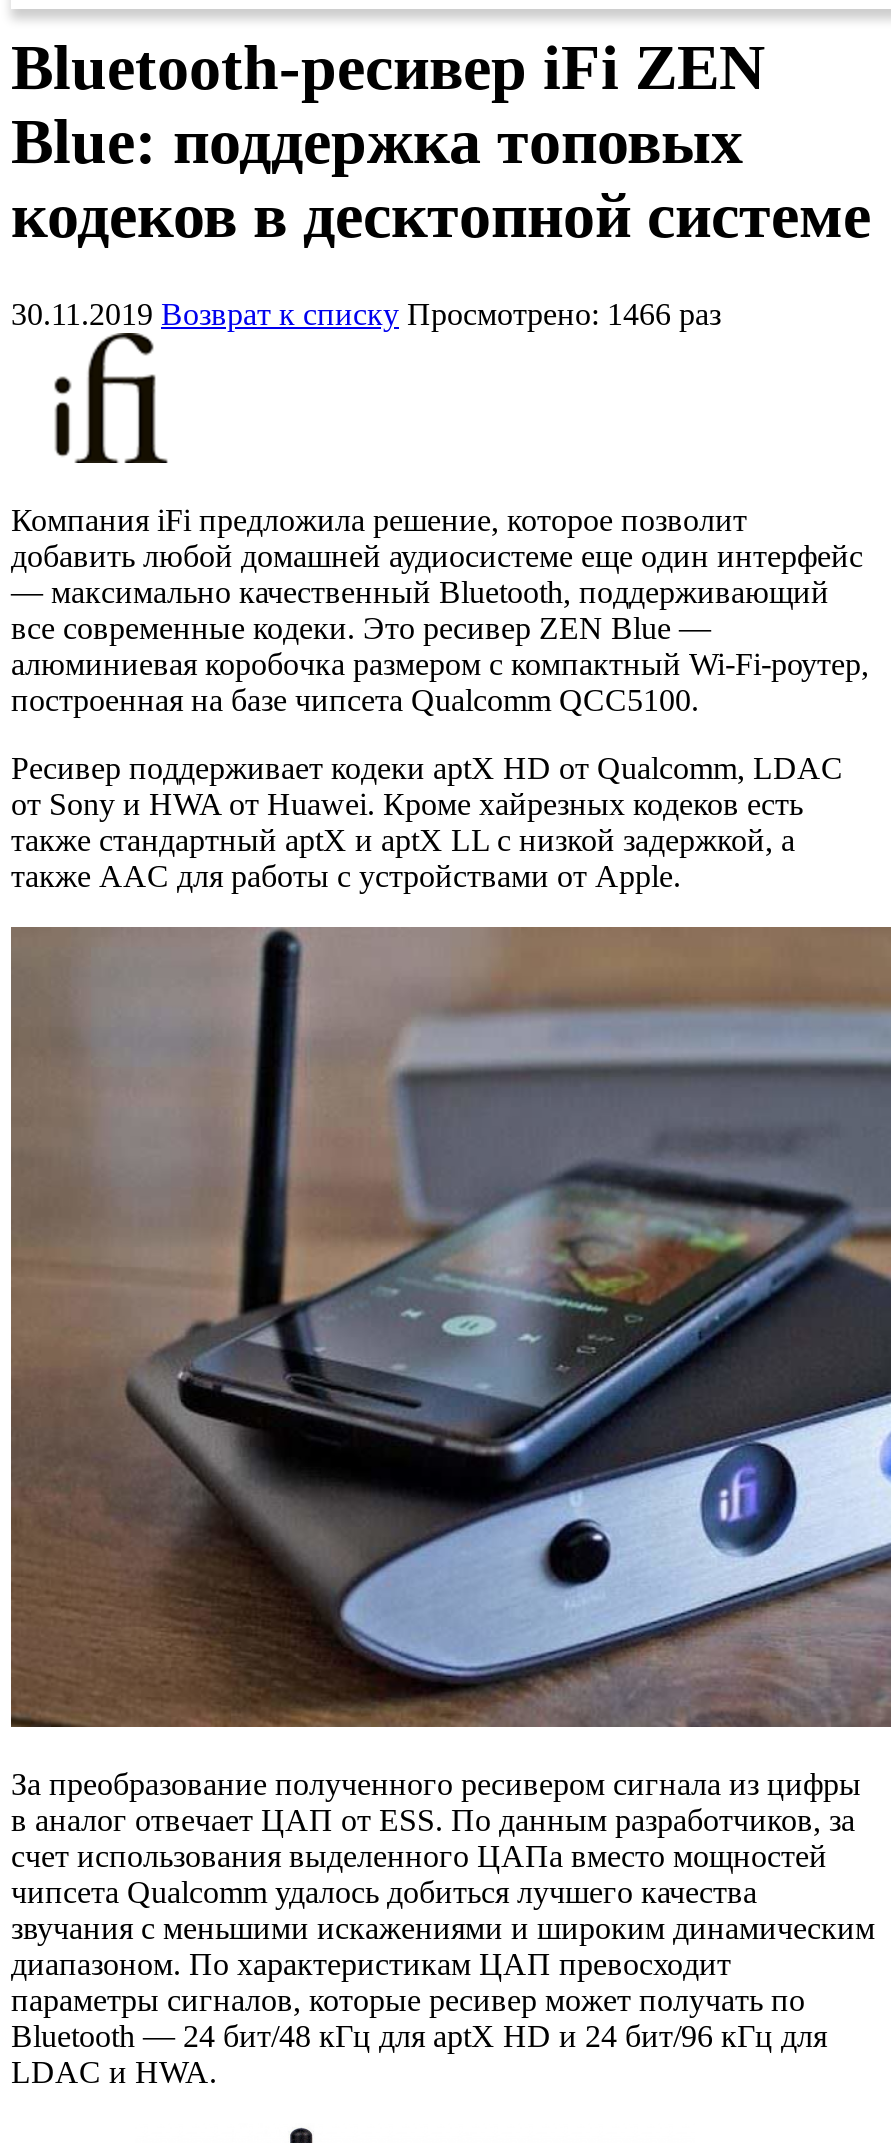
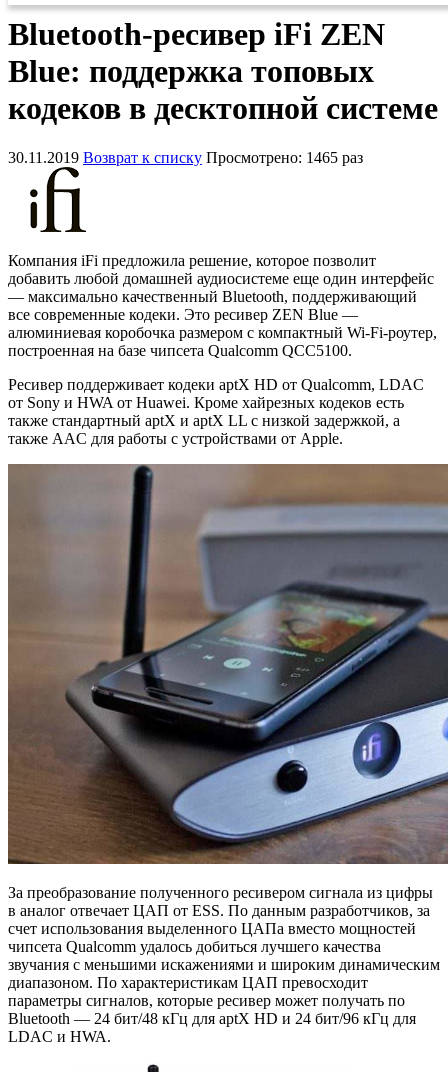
- 30.11.2019 Возврат к списку Просмотрено: 1466 раз
+ 30.11.2019 Возврат к списку Просмотрено: 1465 раз
